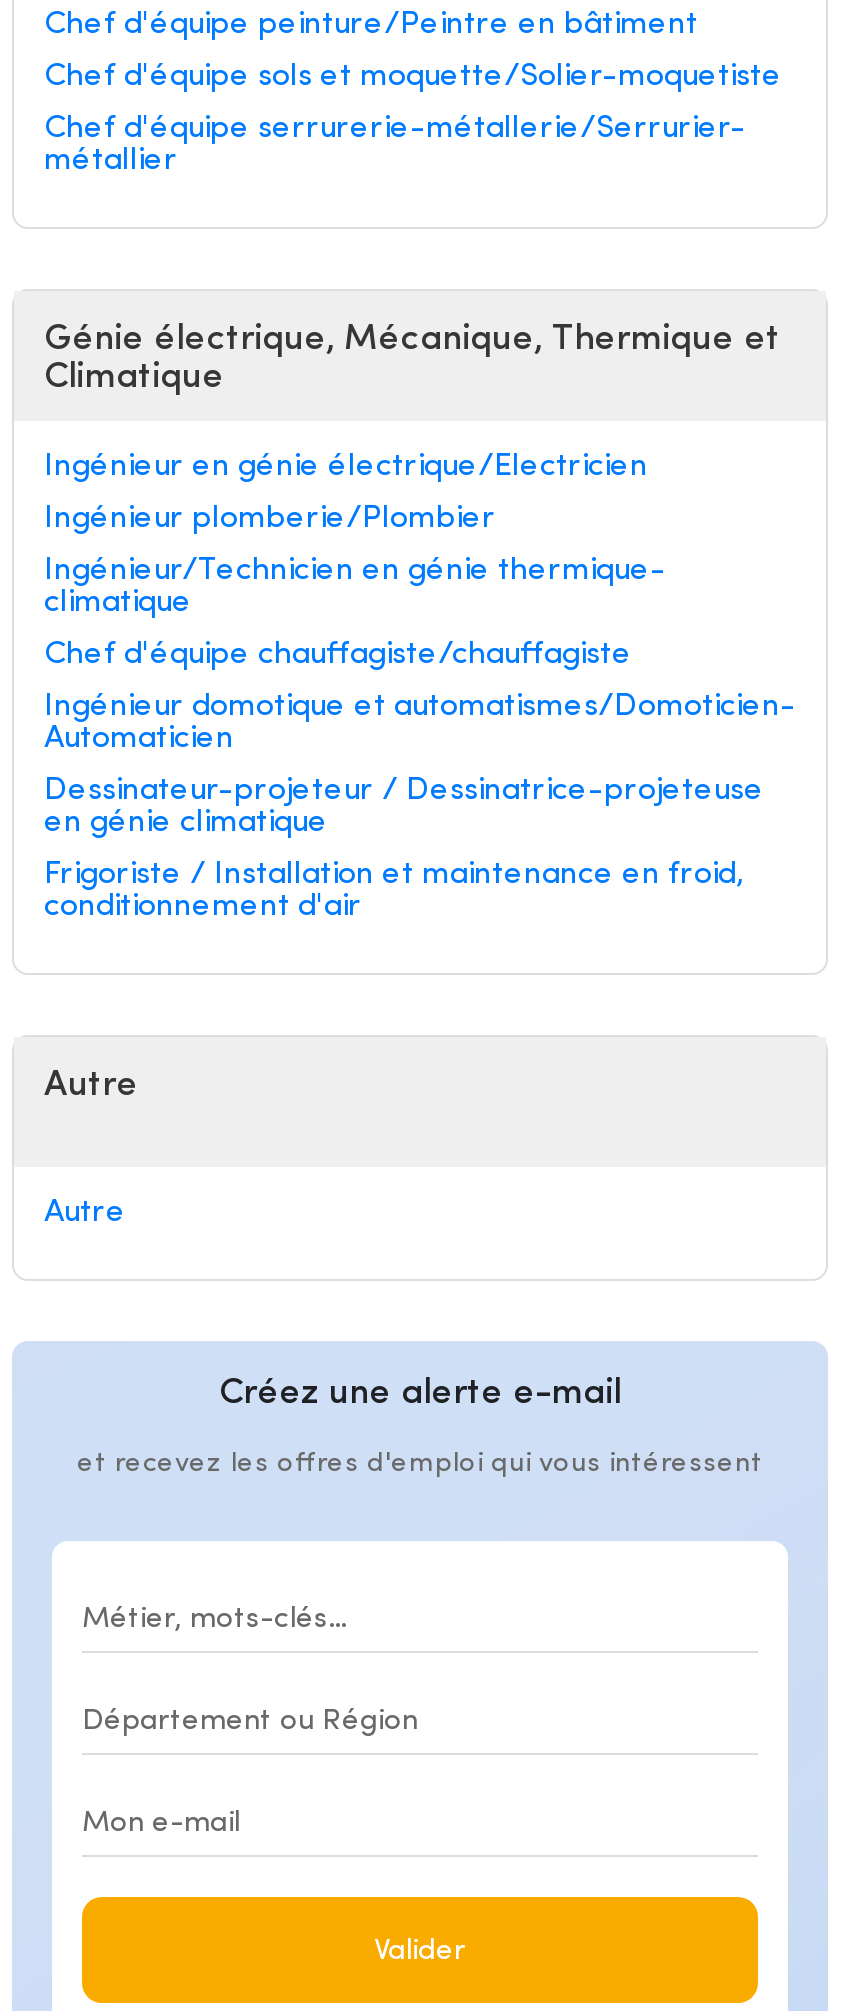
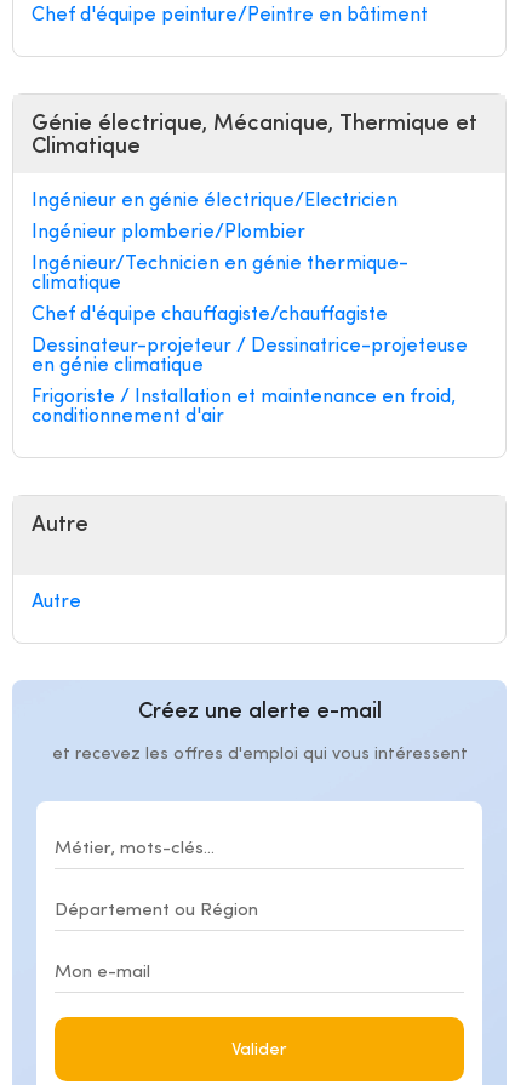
- Chef d'équipe sols et moquette/Solier-moquetiste
- Chef d'équipe serrurerie-métallerie/Serrurier-
- métallier

- Ingénieur domotique et automatismes/Domoticien-
- Automaticien
